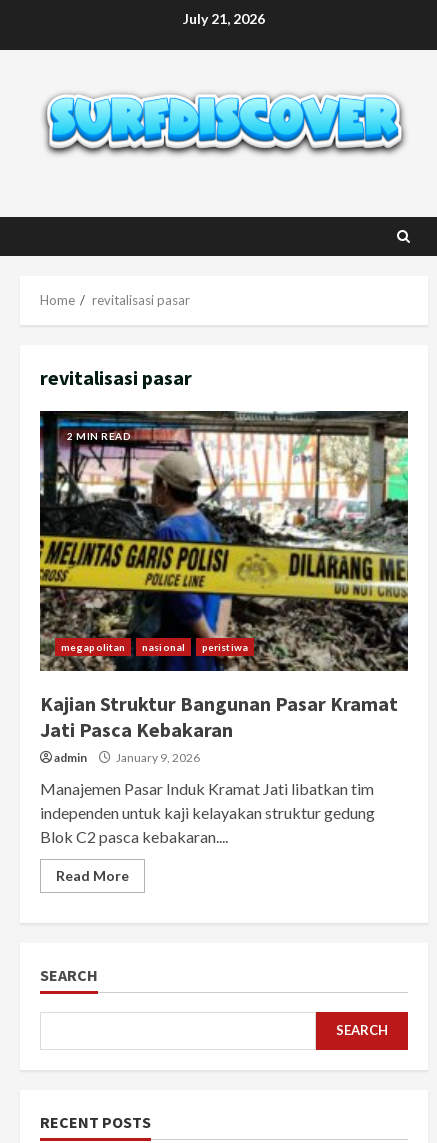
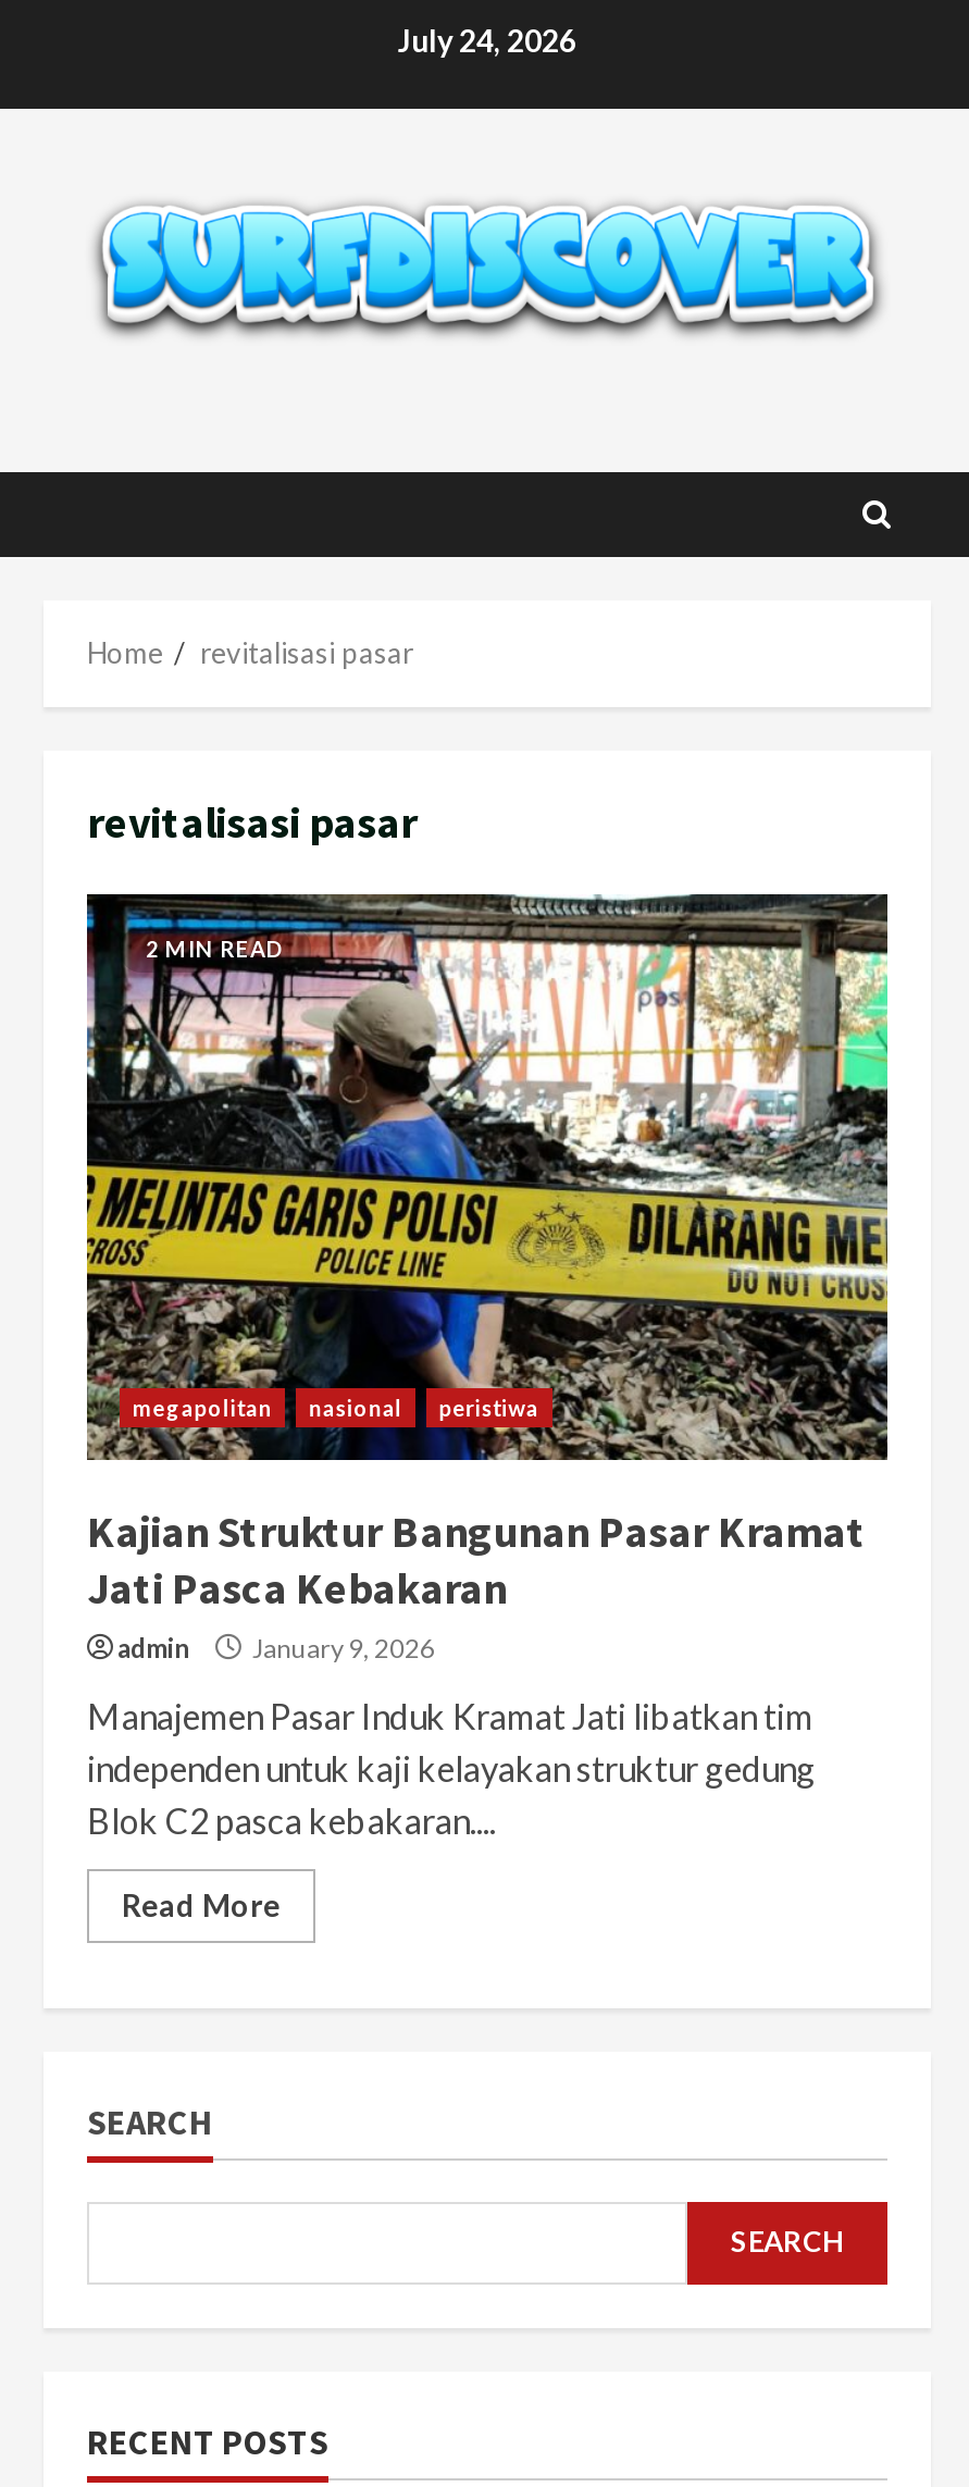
- July 21, 2026
+ July 24, 2026
